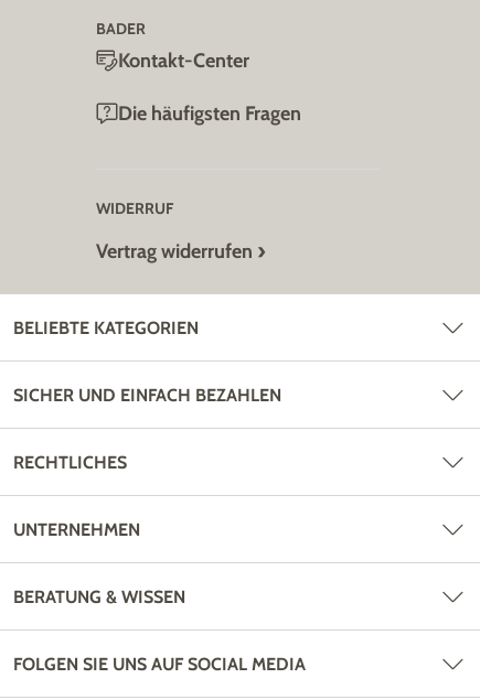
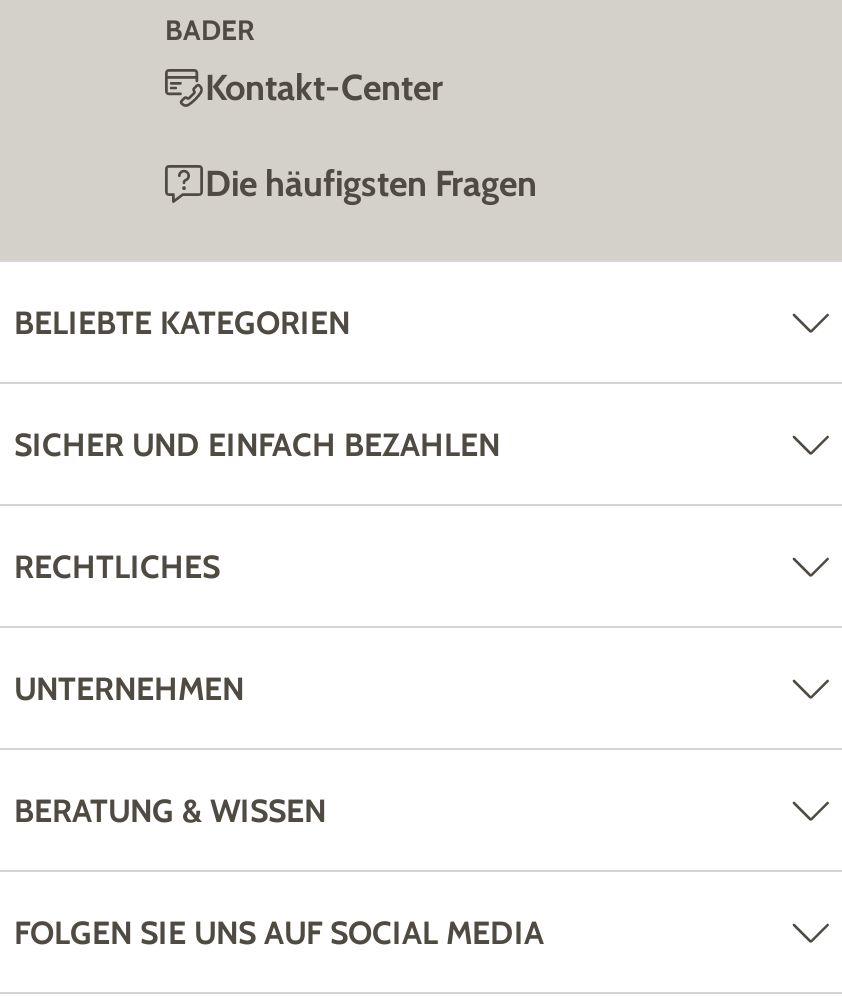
- WIDERRUF
- Vertrag widerrufen
